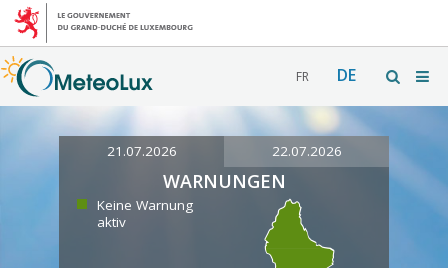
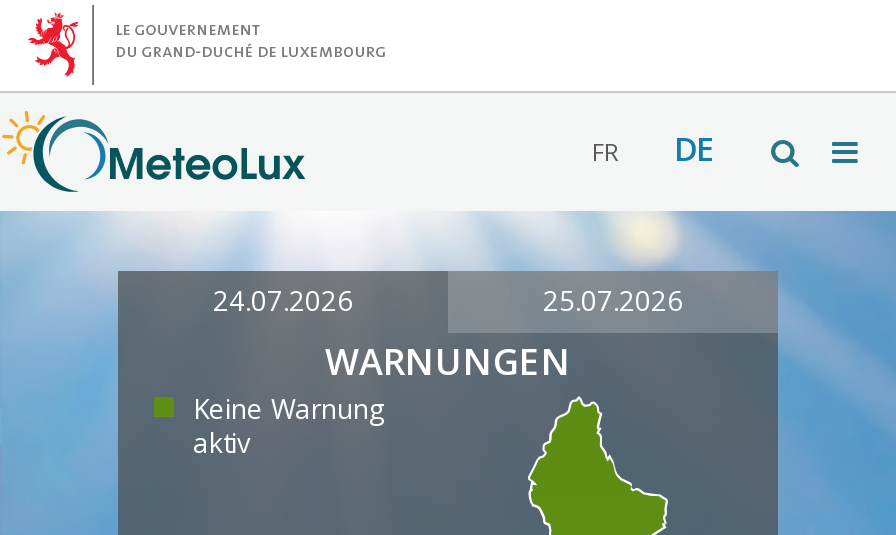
- 21.07.2026
+ 24.07.2026

- 22.07.2026
+ 25.07.2026
